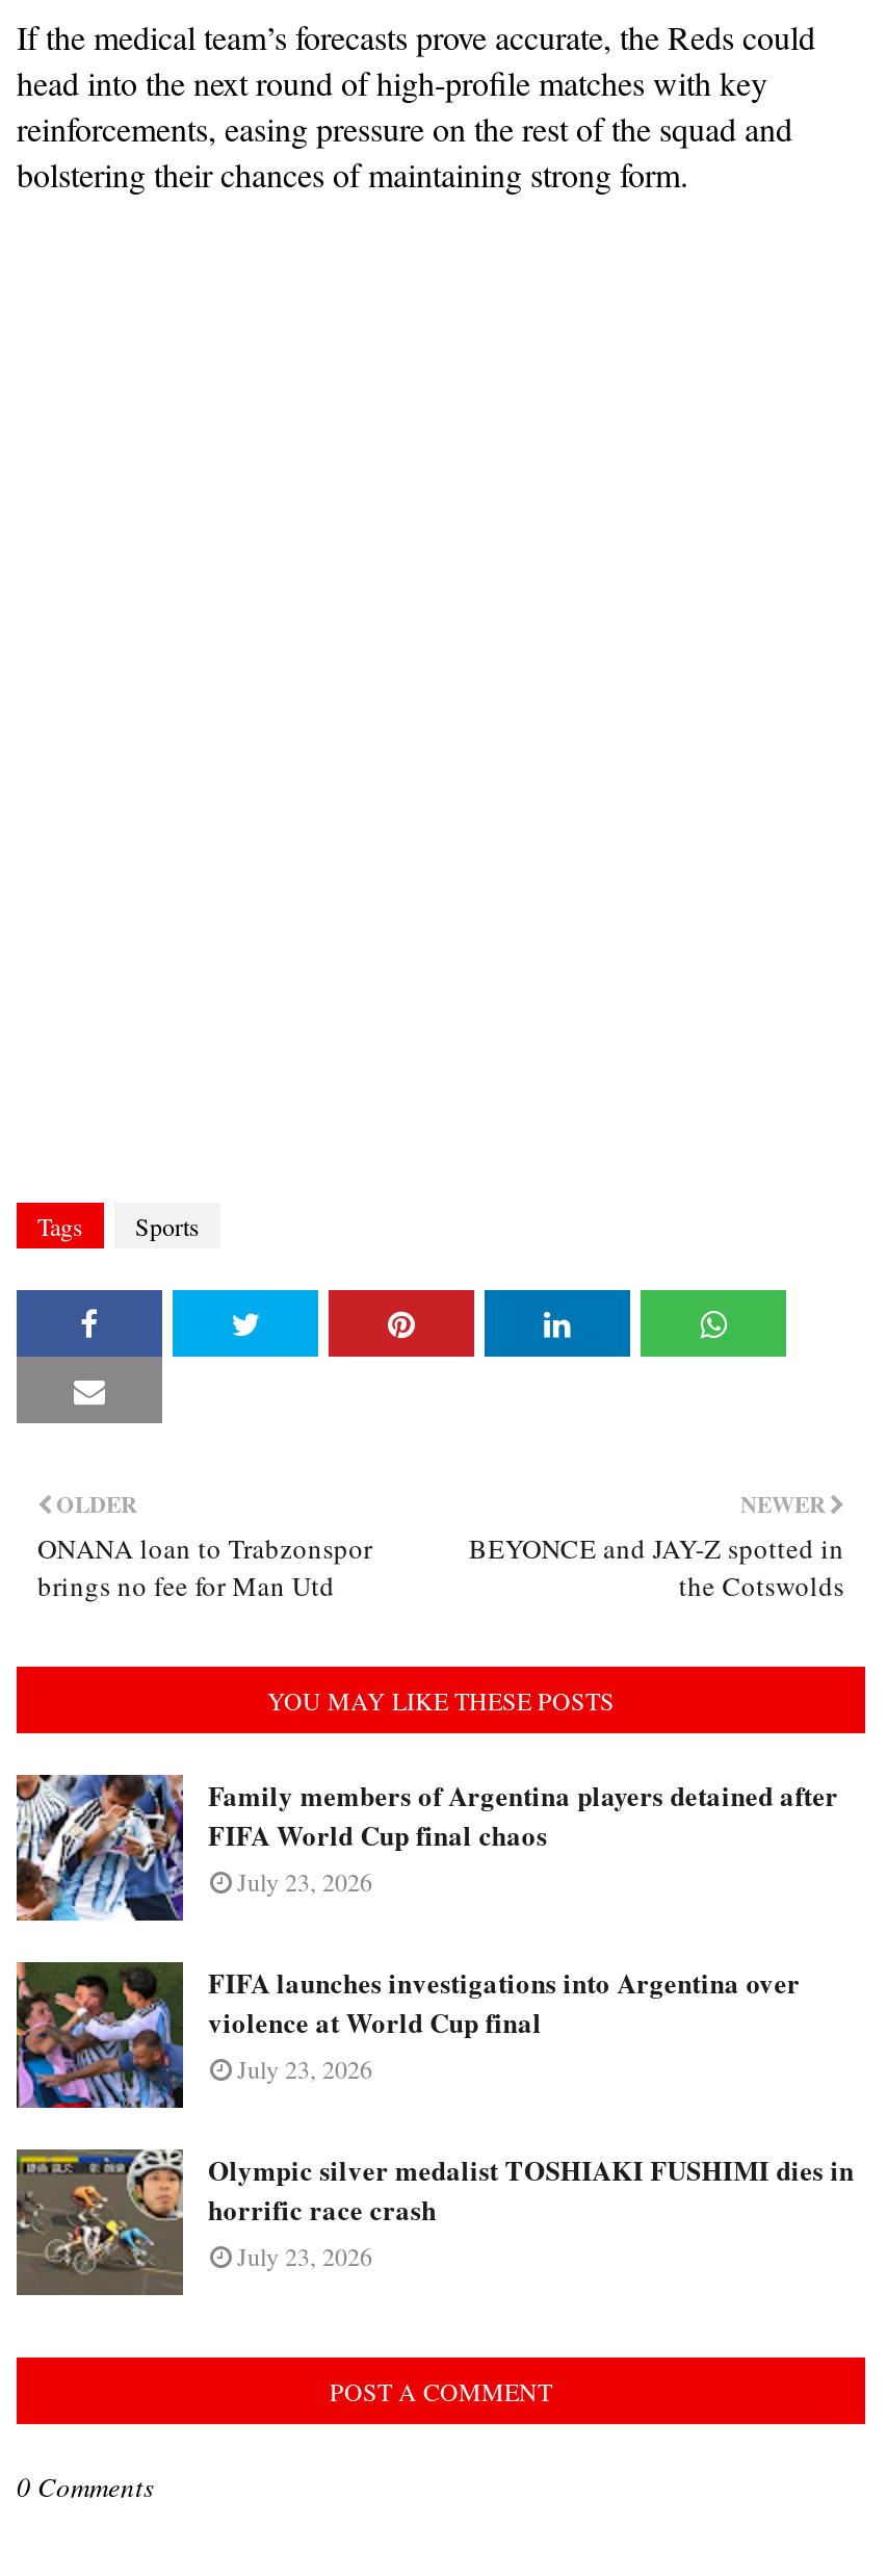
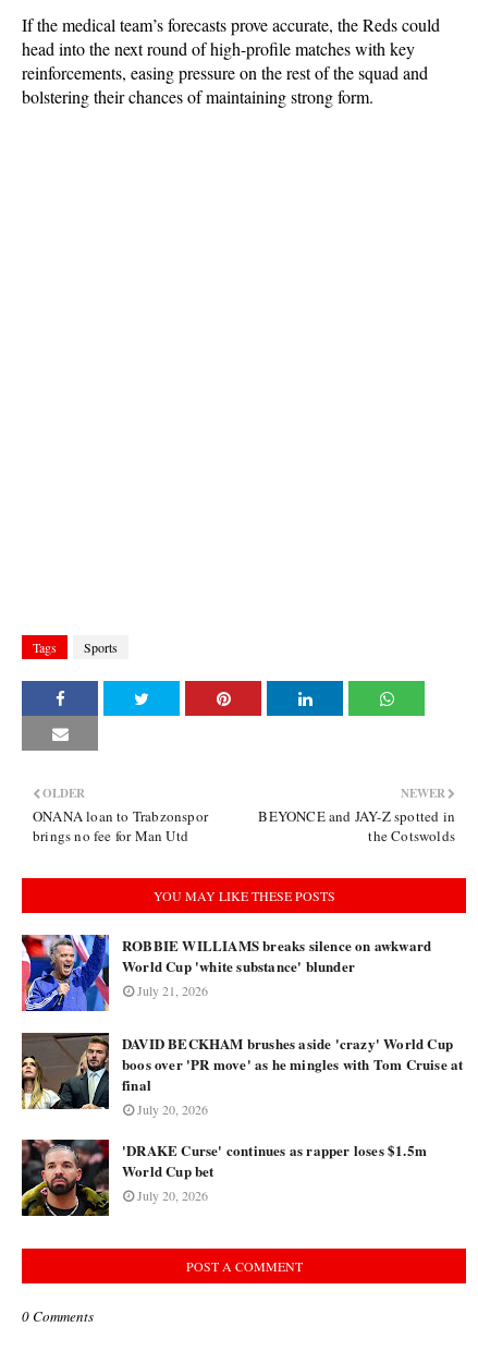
- [image]
- Family members of Argentina players detained after
- FIFA World Cup final chaos
- July 23, 2026
+ [image]
+ ROBBIE WILLIAMS breaks silence on awkward
+ World Cup 'white substance' blunder
+ July 21, 2026

- [image]
- FIFA launches investigations into Argentina over
- violence at World Cup final
- July 23, 2026
+ [image]
+ DAVID BECKHAM brushes aside 'crazy' World Cup
+ boos over 'PR move' as he mingles with Tom Cruise at
+ final
+ July 20, 2026

- [image]
- Olympic silver medalist TOSHIAKI FUSHIMI dies in
- horrific race crash
- July 23, 2026
+ [image]
+ 'DRAKE Curse' continues as rapper loses $1.5m
+ World Cup bet
+ July 20, 2026
